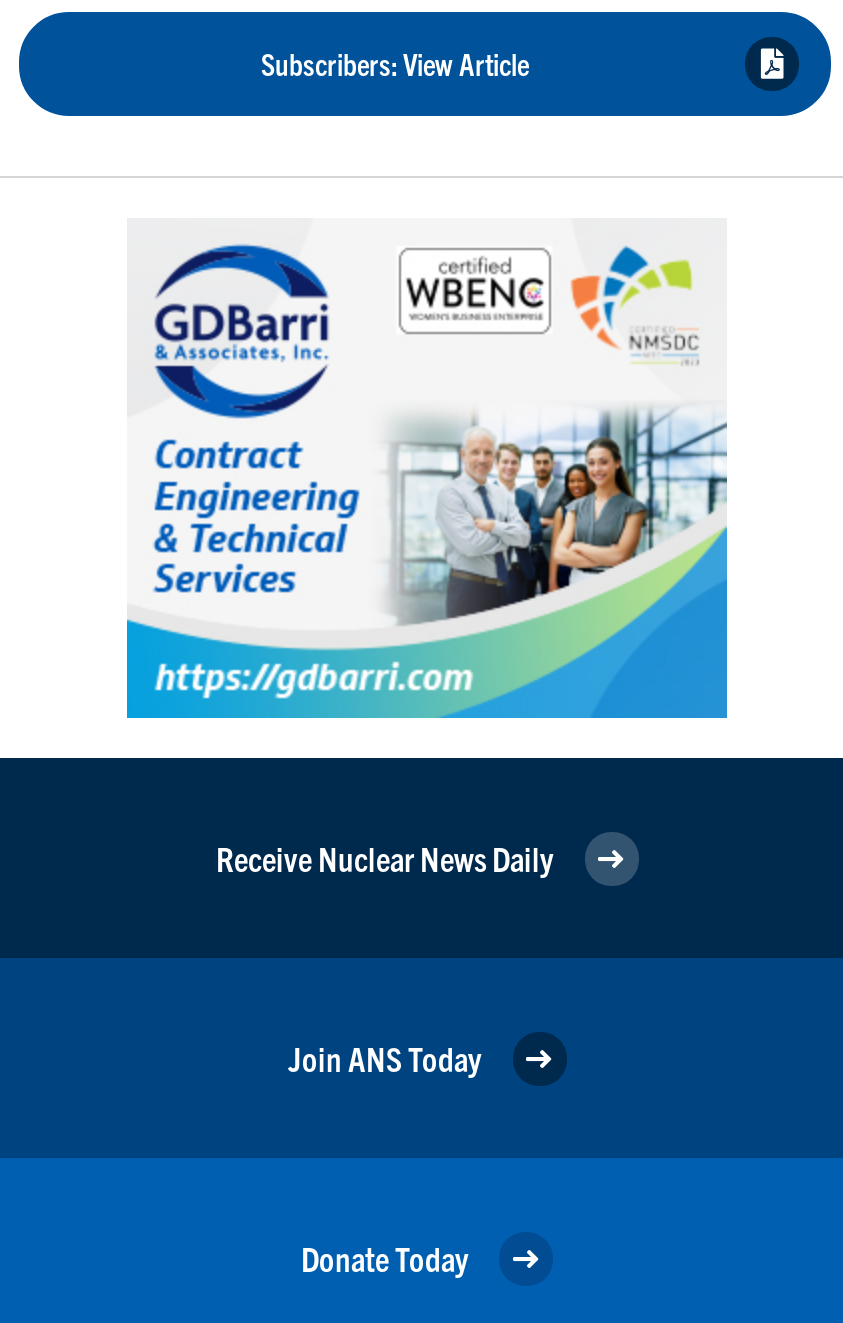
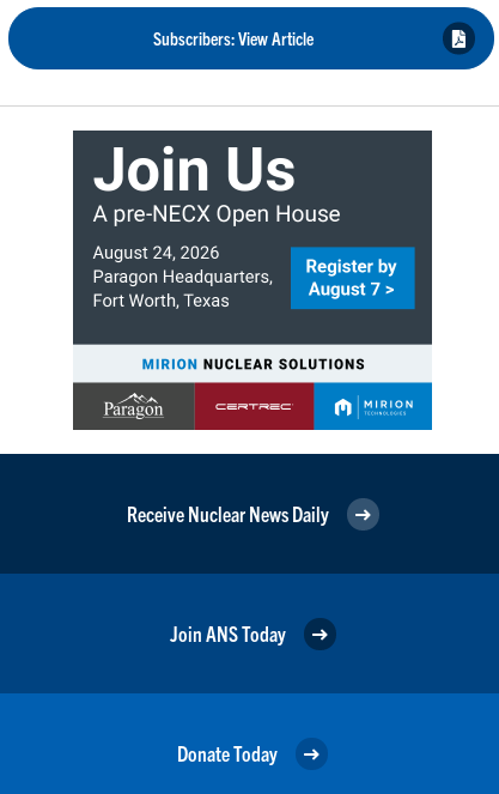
- [image]
+ [image]
